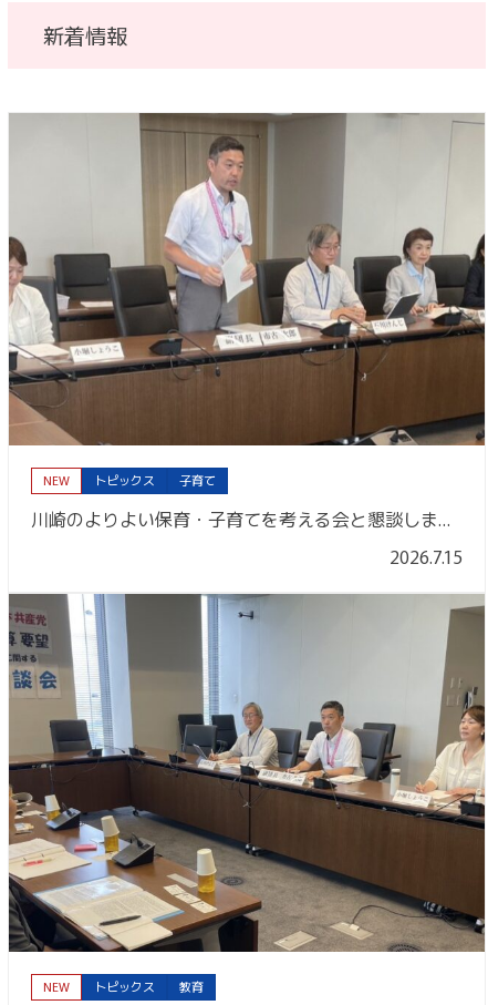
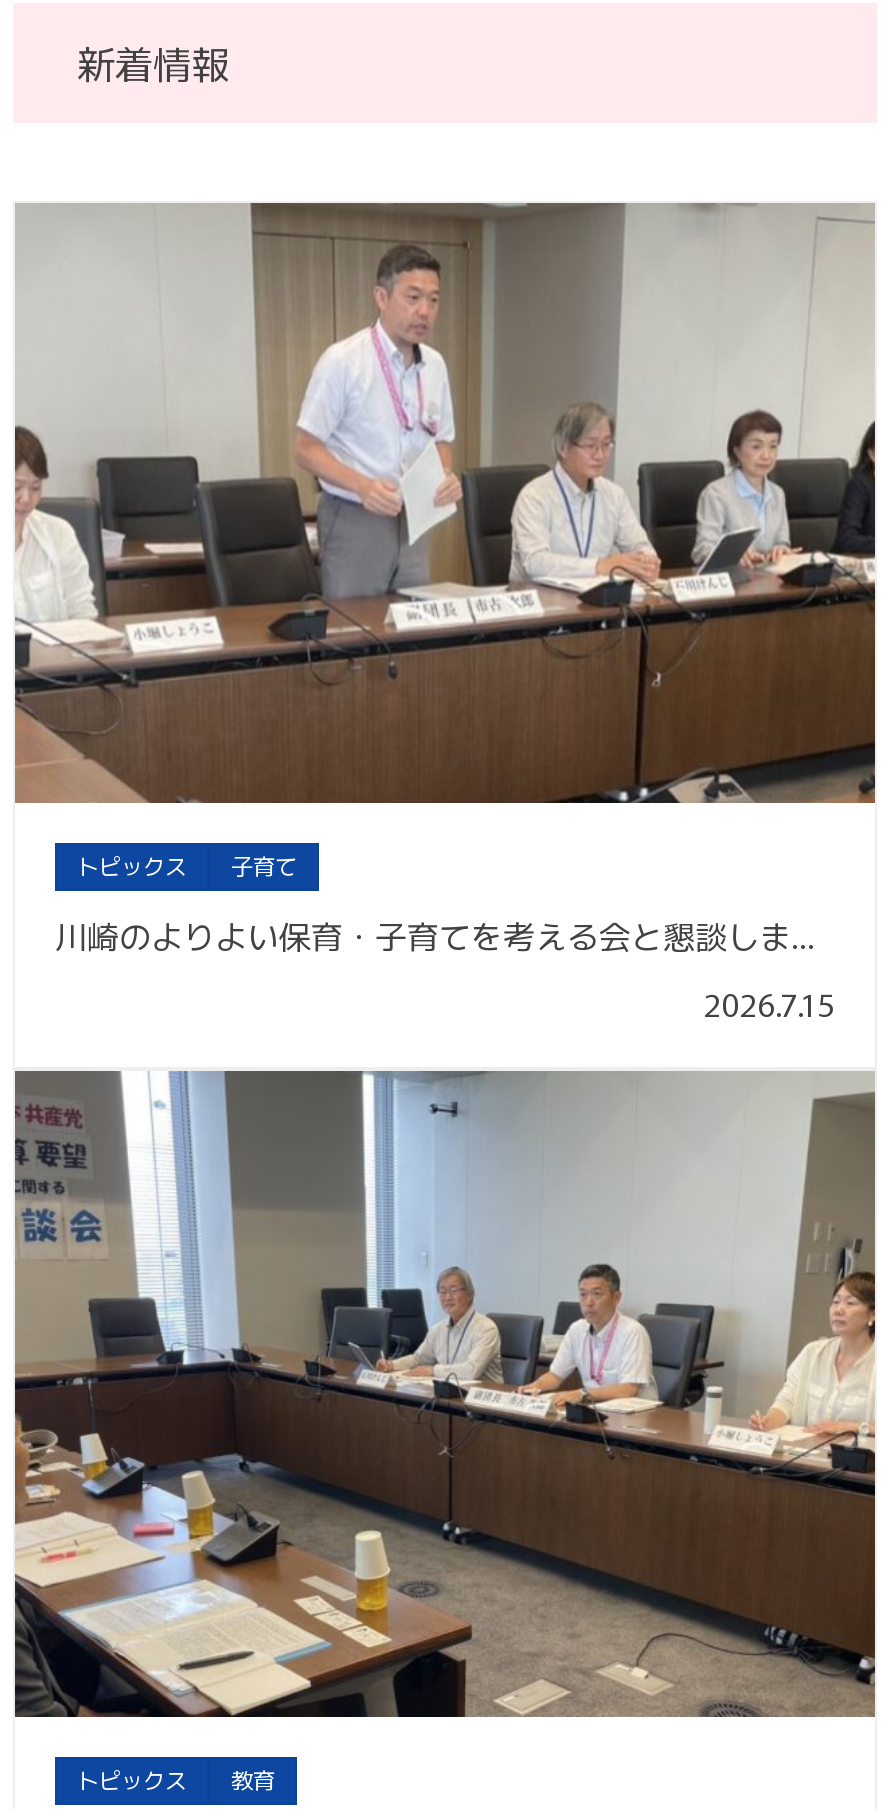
- NEW

- NEW
